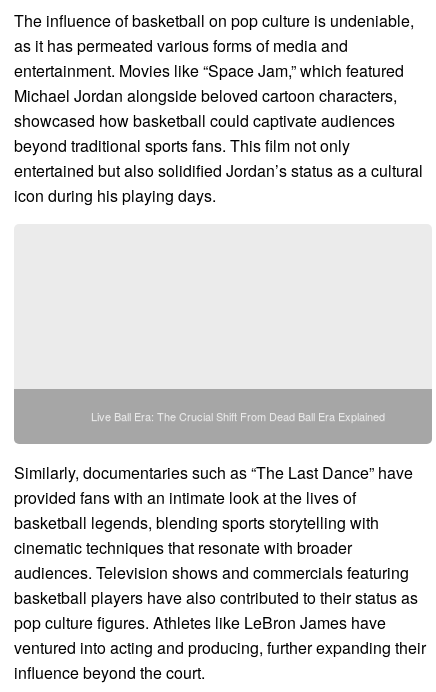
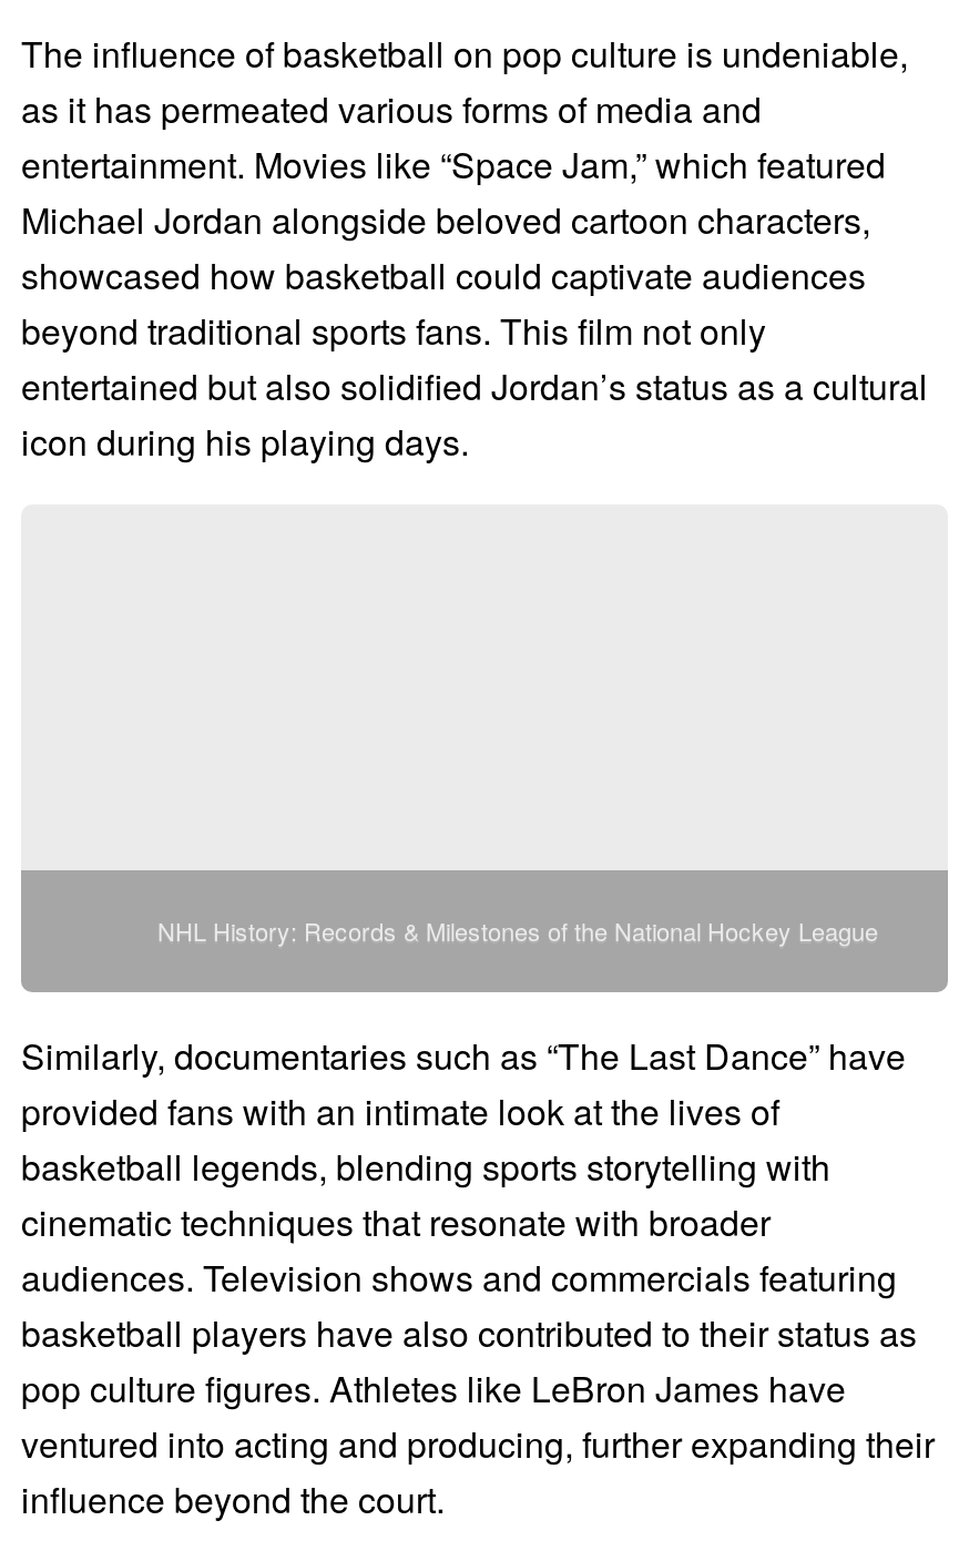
- Live Ball Era: The Crucial Shift From Dead Ball Era Explained
+ NHL History: Records & Milestones of the National Hockey League
